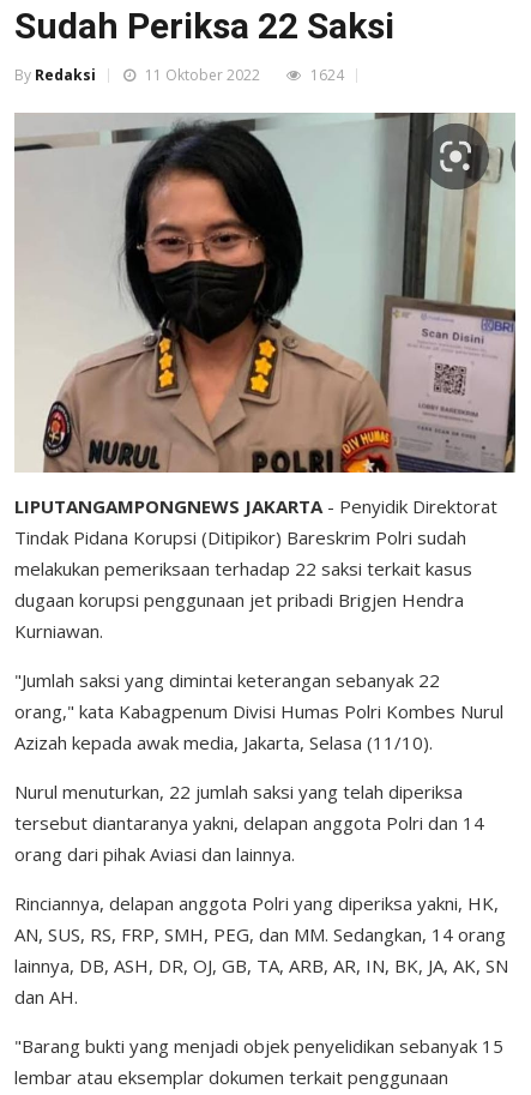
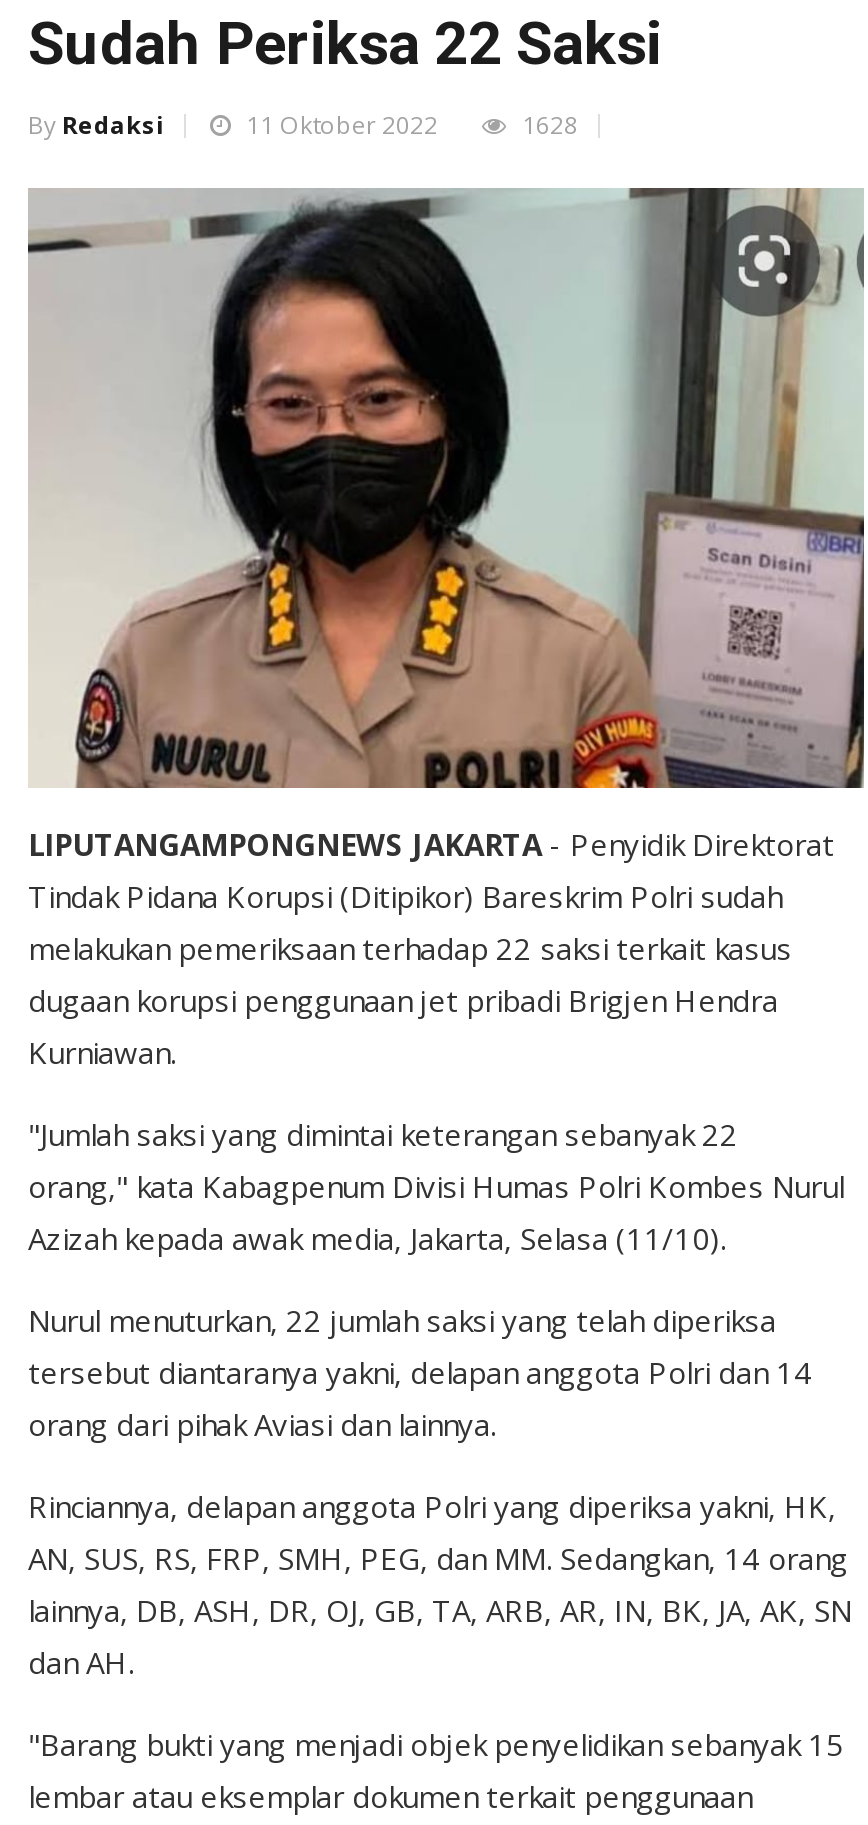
- 1624
+ 1628
